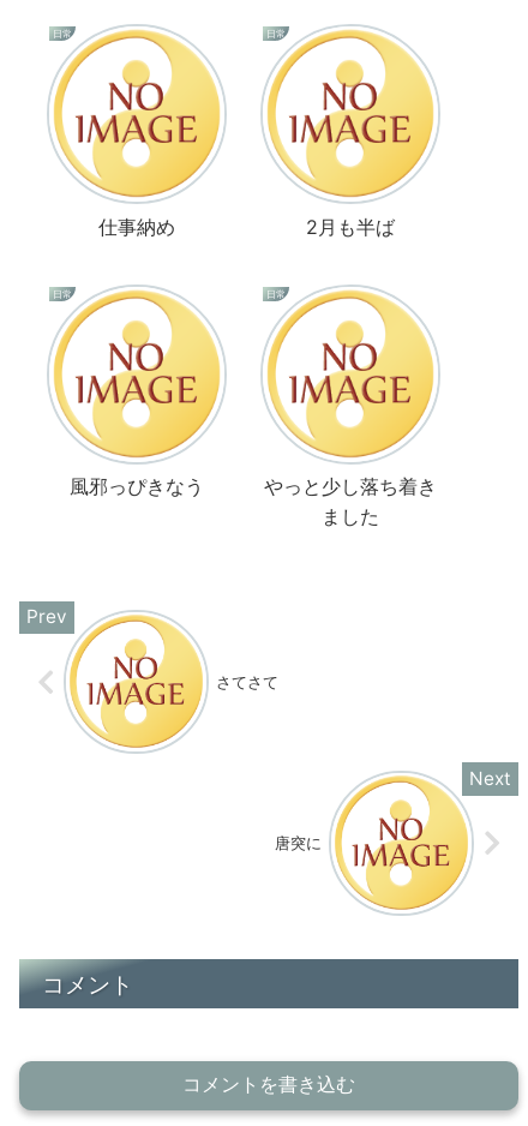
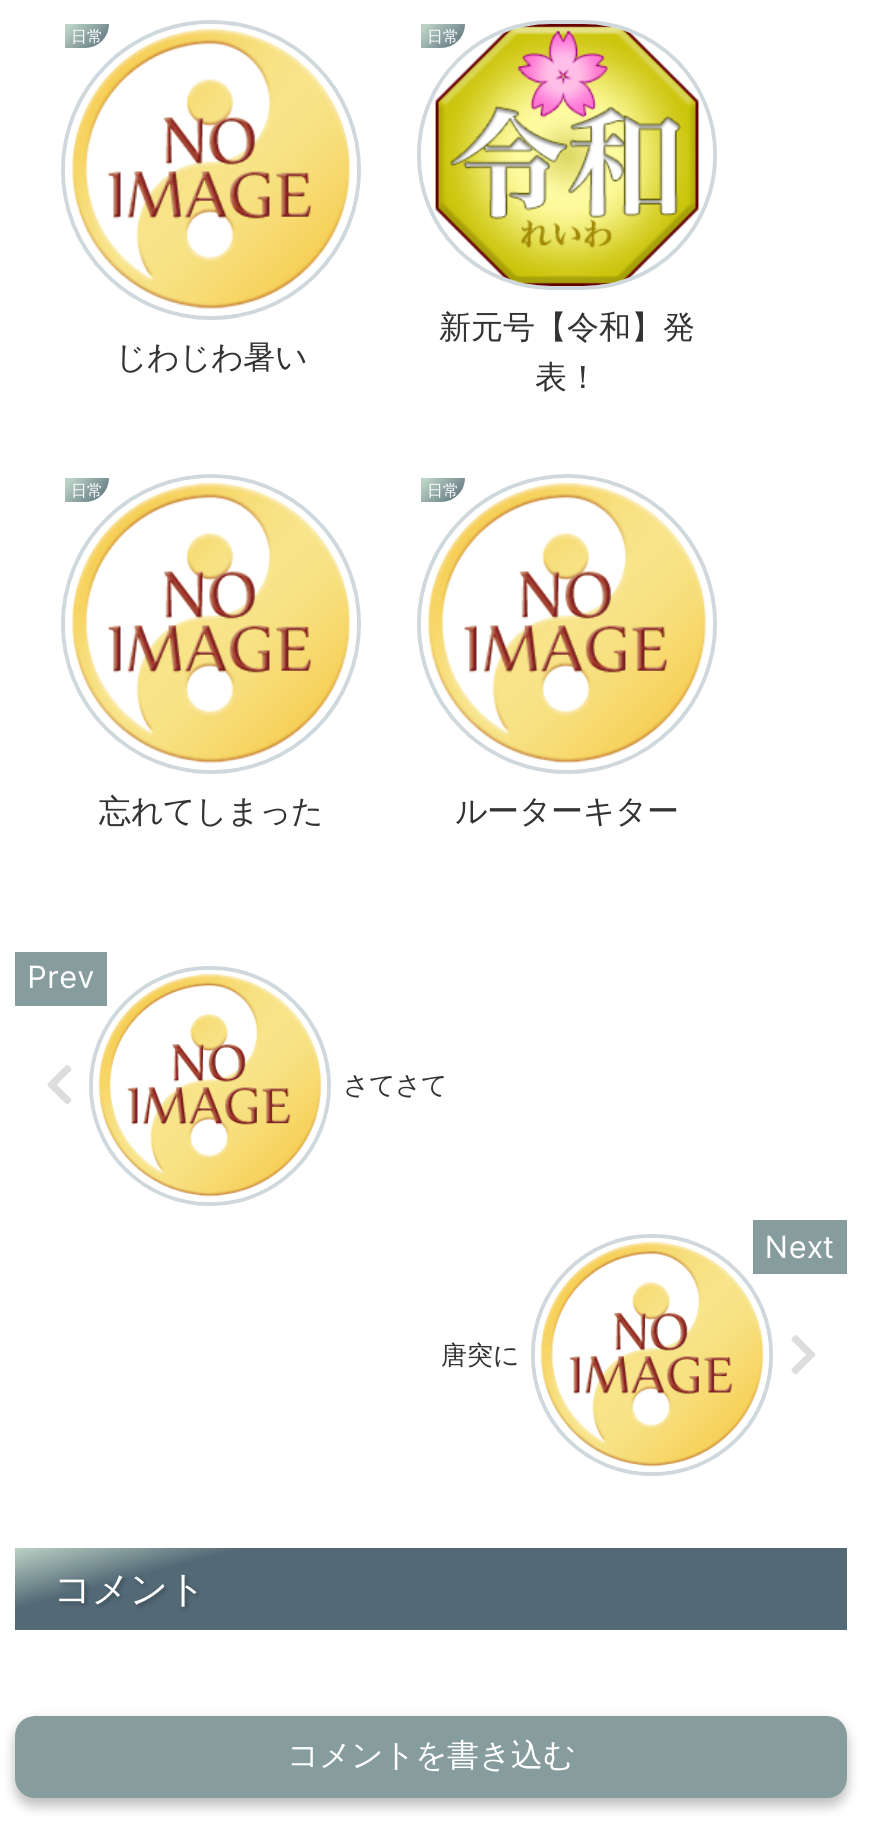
- [image]
- 2月も半ば
+ [image]
+ 新元号【令和】発
+ 表！

- 仕事納め
+ じわじわ暑い

- 風邪っぴきなう
+ 忘れてしまった

- やっと少し落ち着き
- ました
+ ルーターキター
